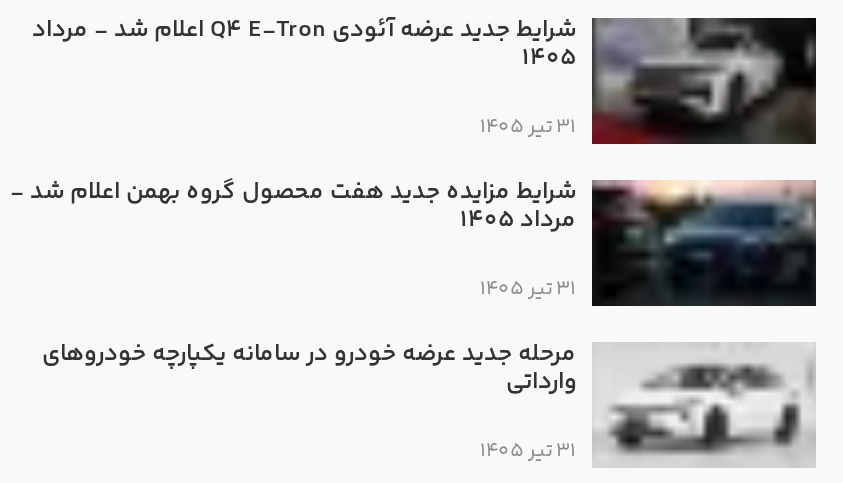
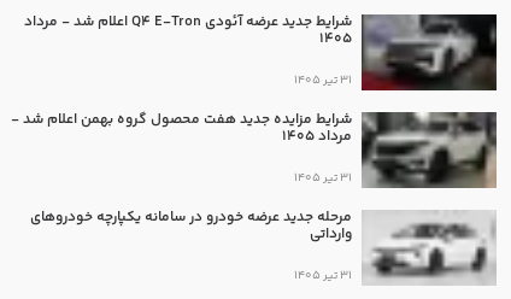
- [image]
+ [image]
